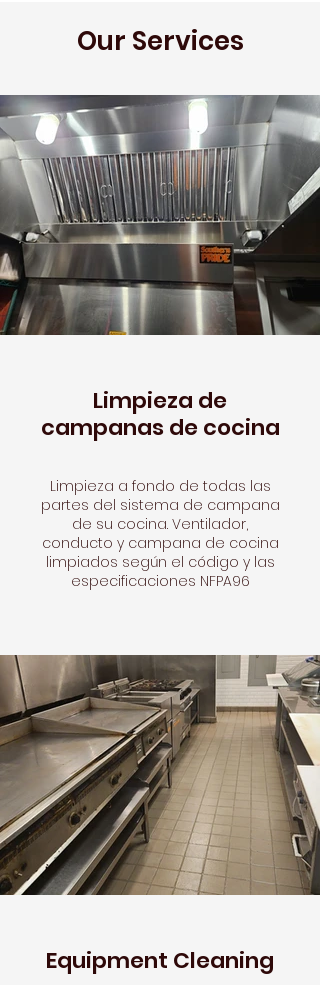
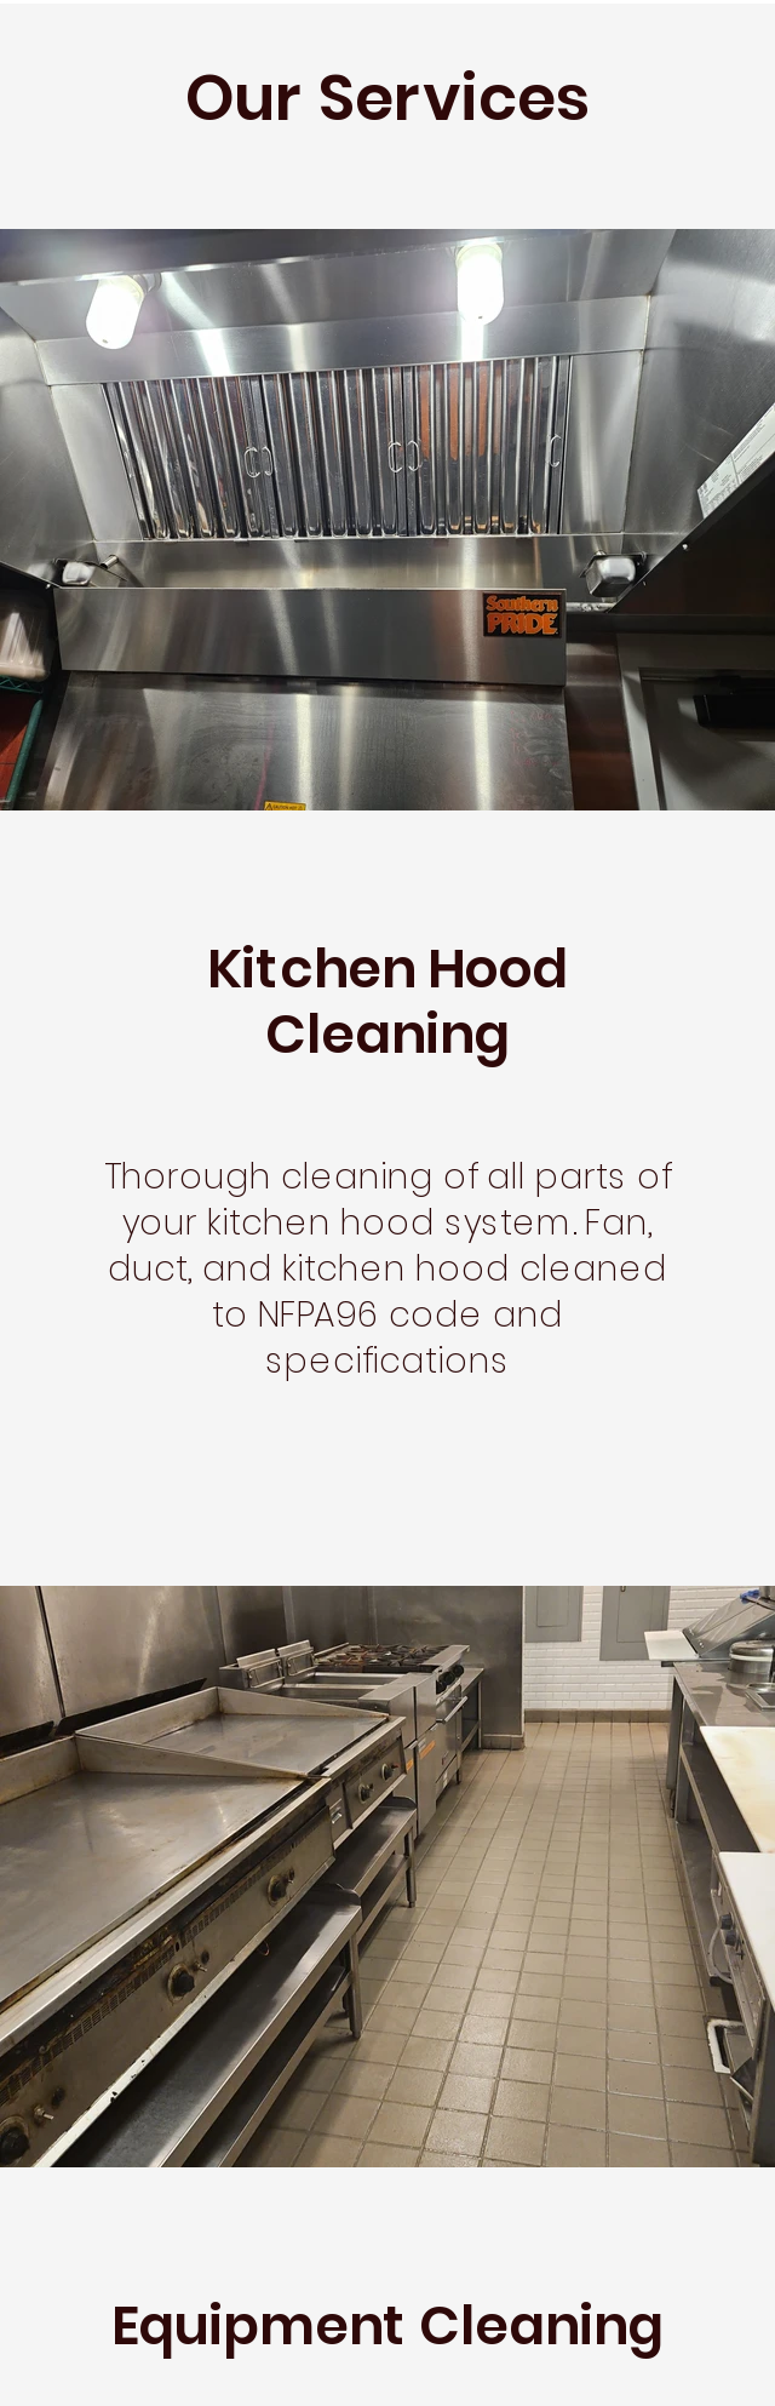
- Limpieza de
- campanas de cocina
+ Kitchen Hood
+ Cleaning

- Limpieza a fondo de todas las
- partes del sistema de campana
- de su cocina. Ventilador,
- conducto y campana de cocina
- limpiados según el código y las
- especificaciones NFPA96
+ Thorough cleaning of all parts of
+ your kitchen hood system. Fan,
+ duct, and kitchen hood cleaned
+ to NFPA96 code and
+ specifications
